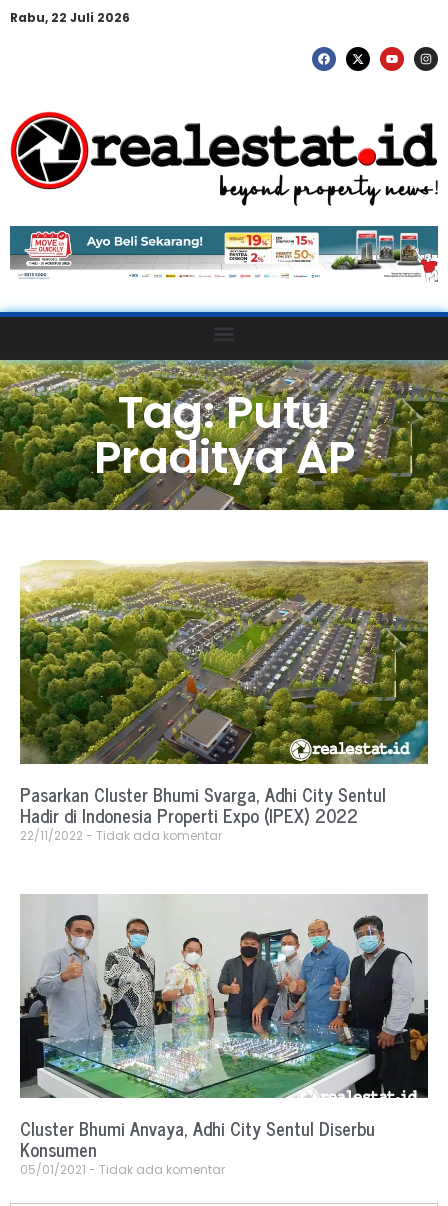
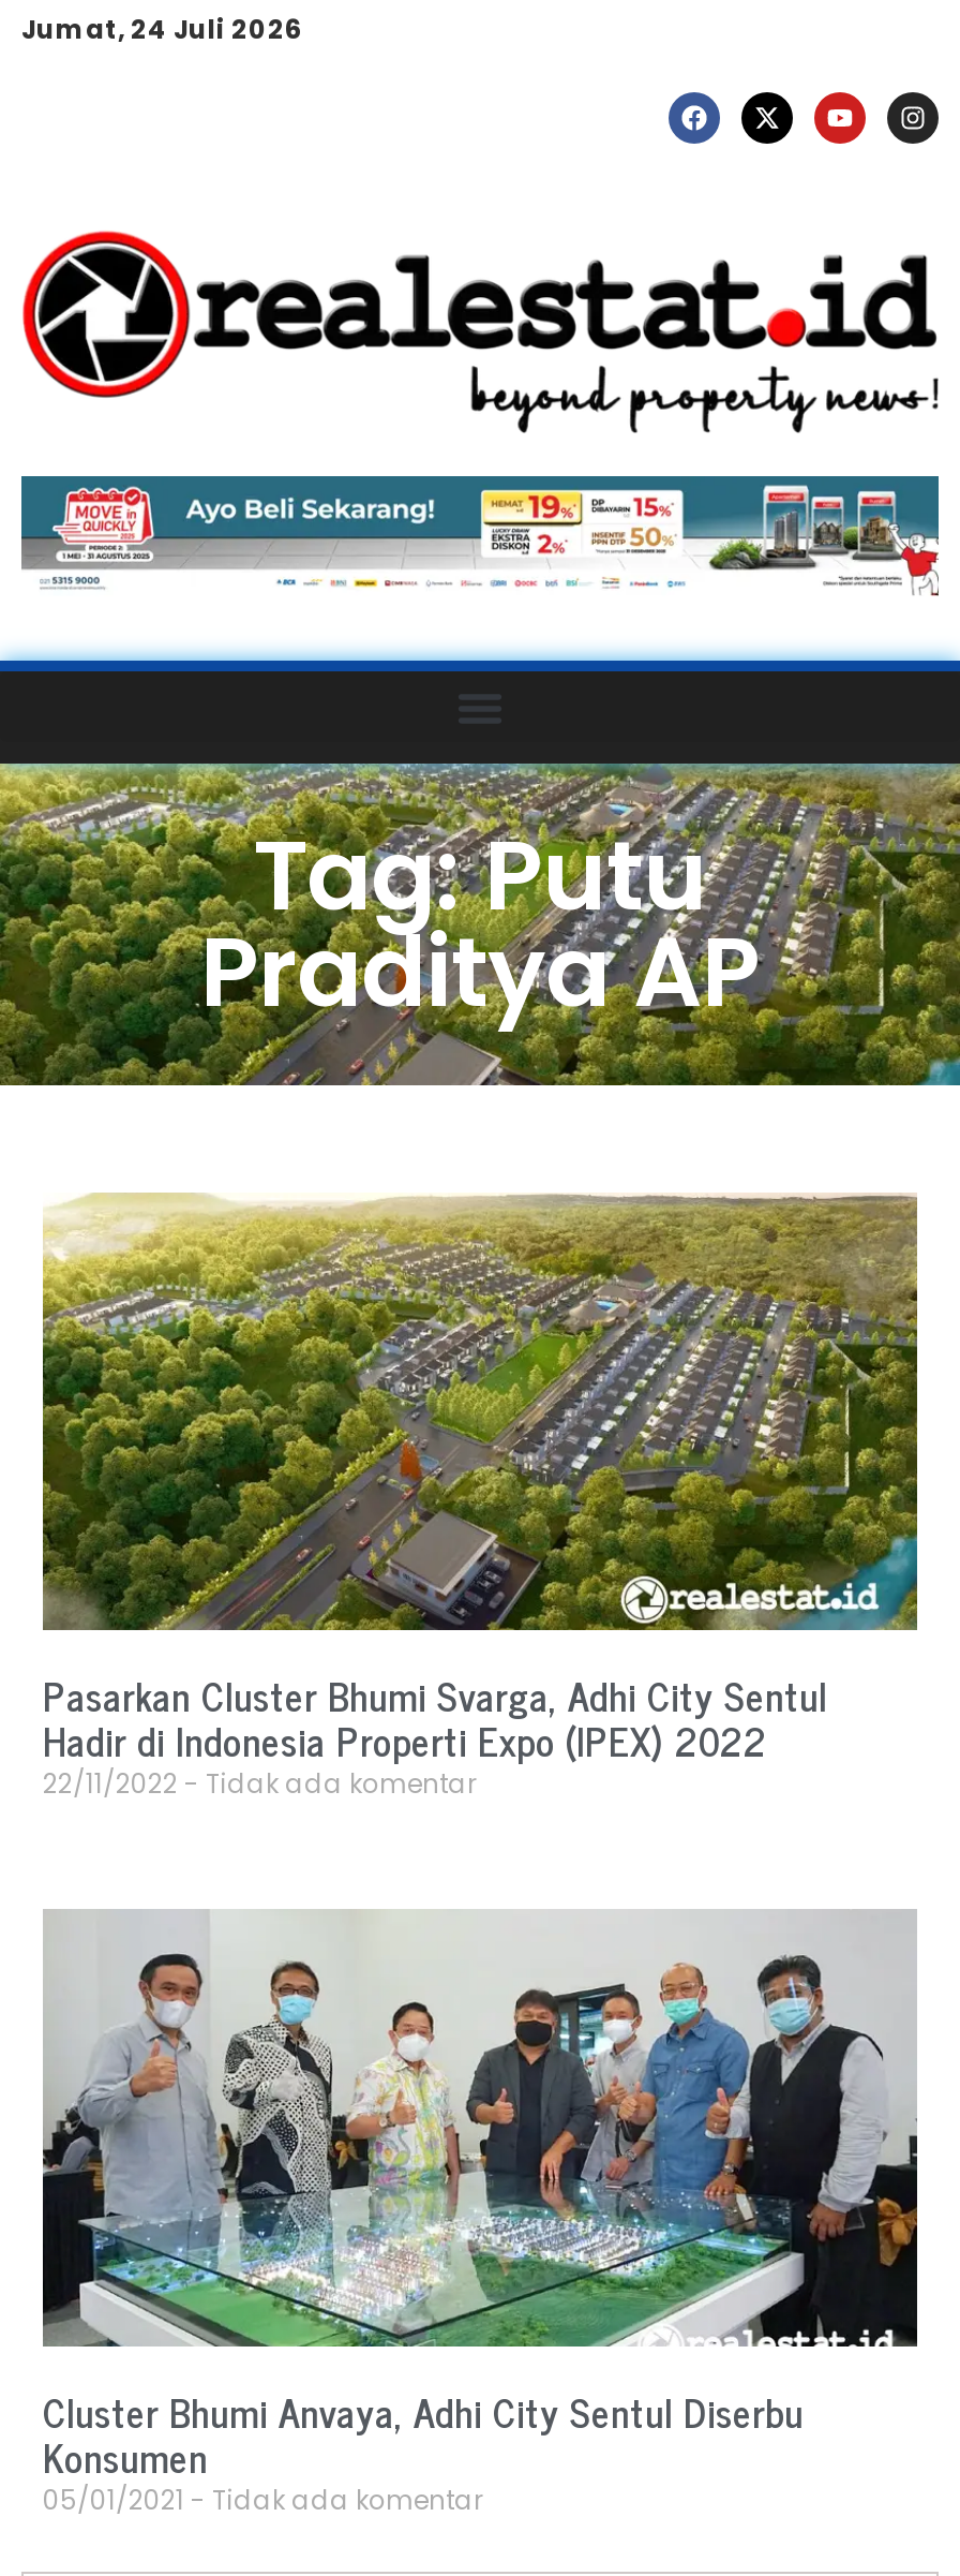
- Rabu, 22 Juli 2026
+ Jumat, 24 Juli 2026
